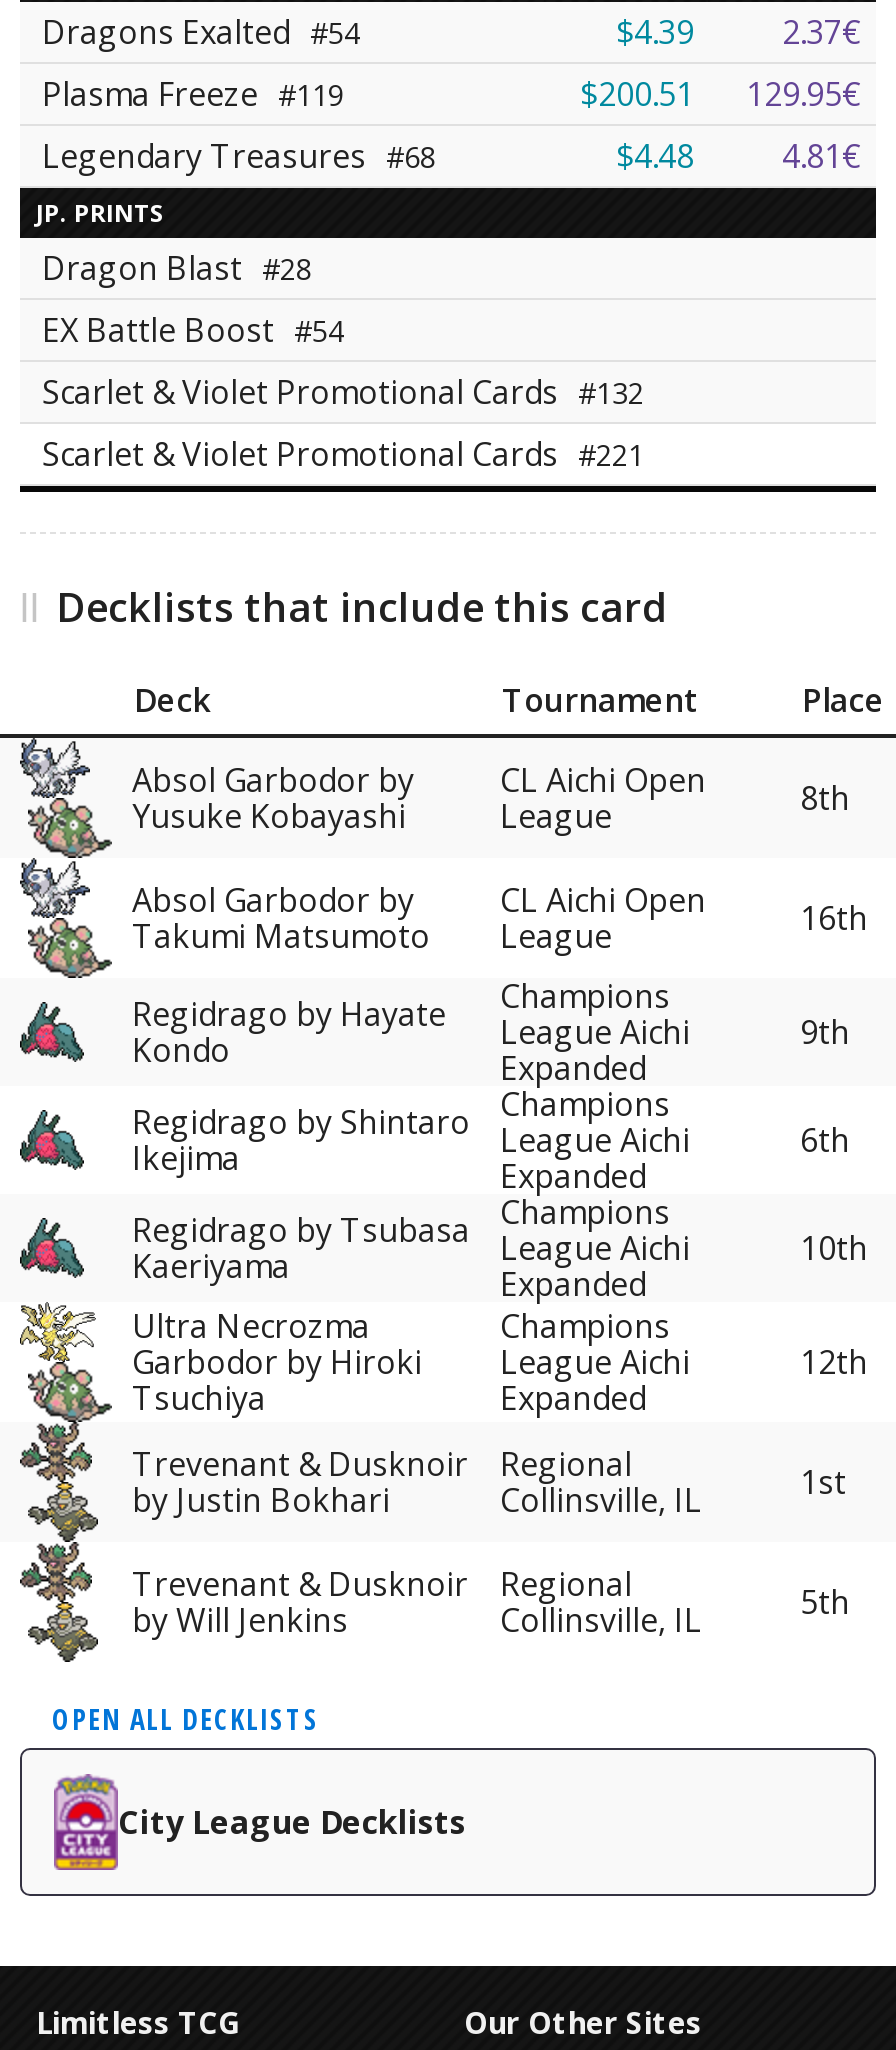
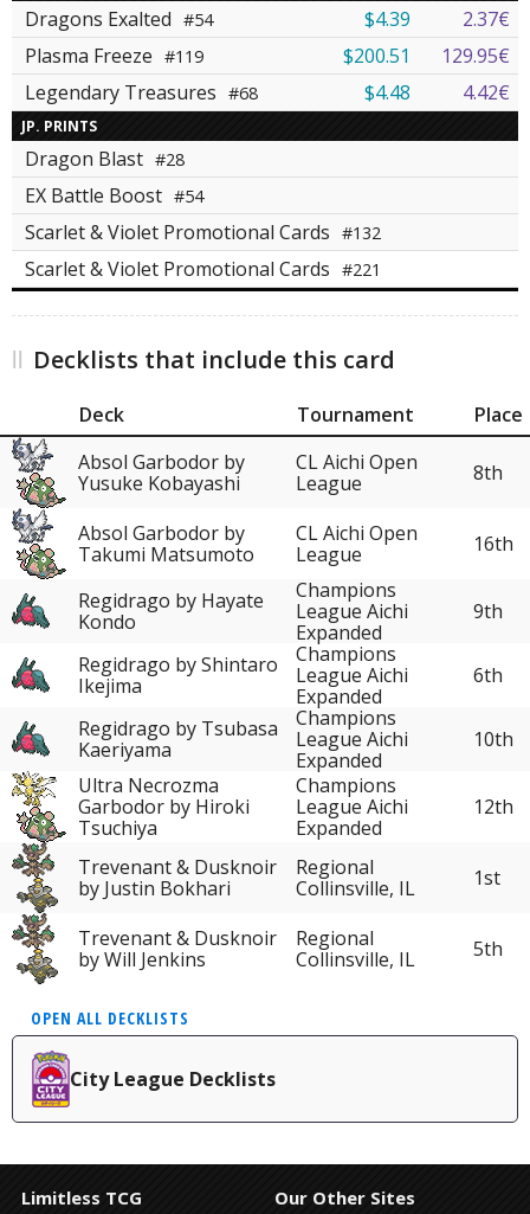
- $4.48 4.81€
+ $4.48 4.42€
